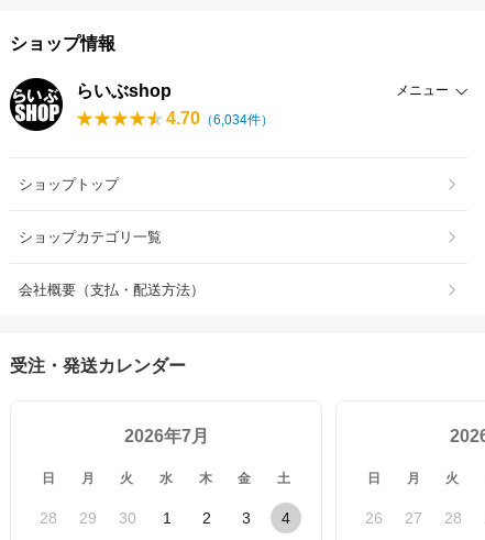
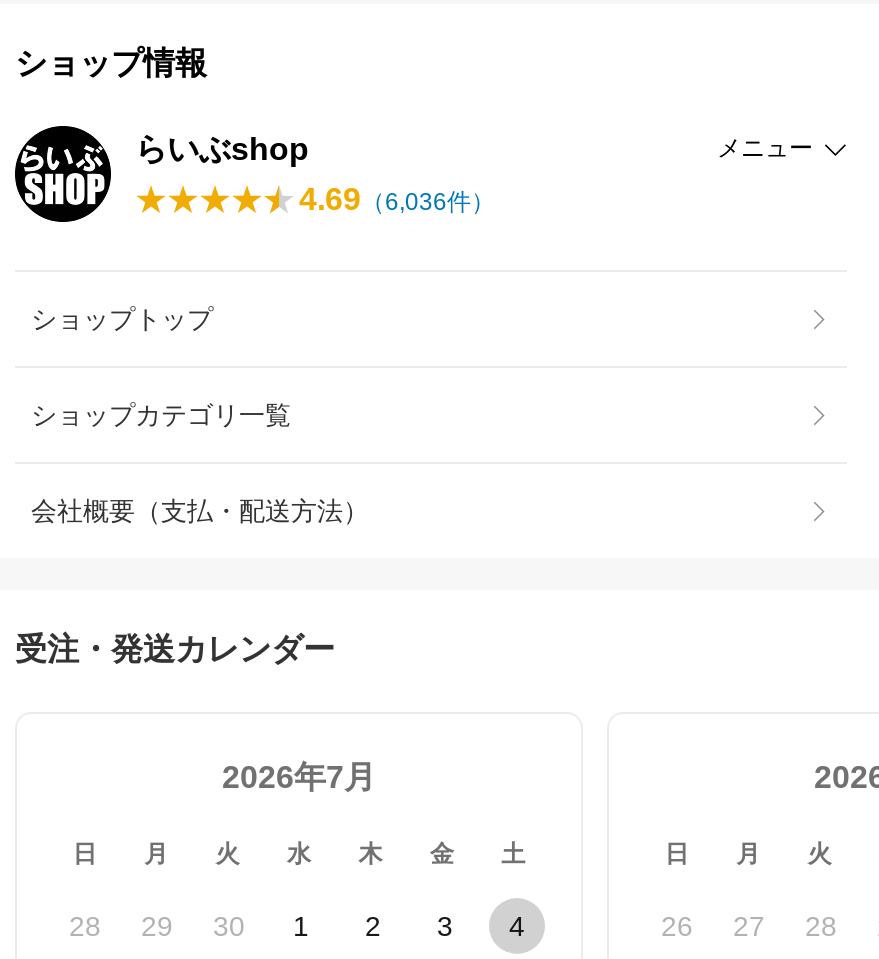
- 4.70（6,034件）
+ 4.69（6,036件）
